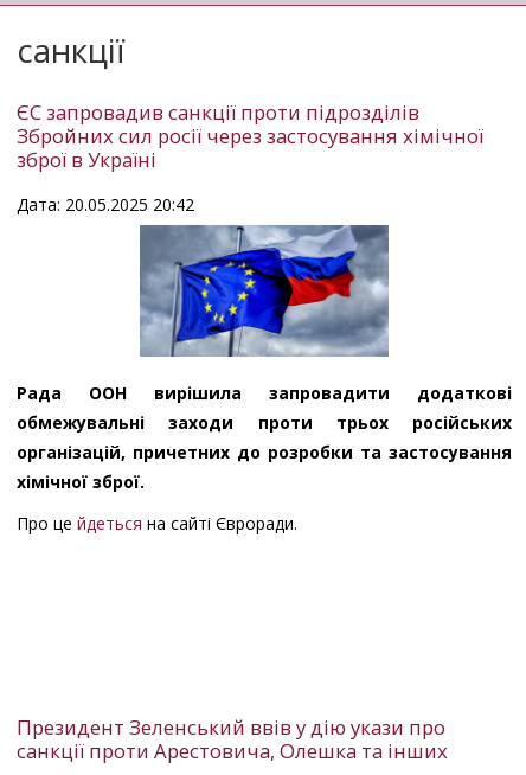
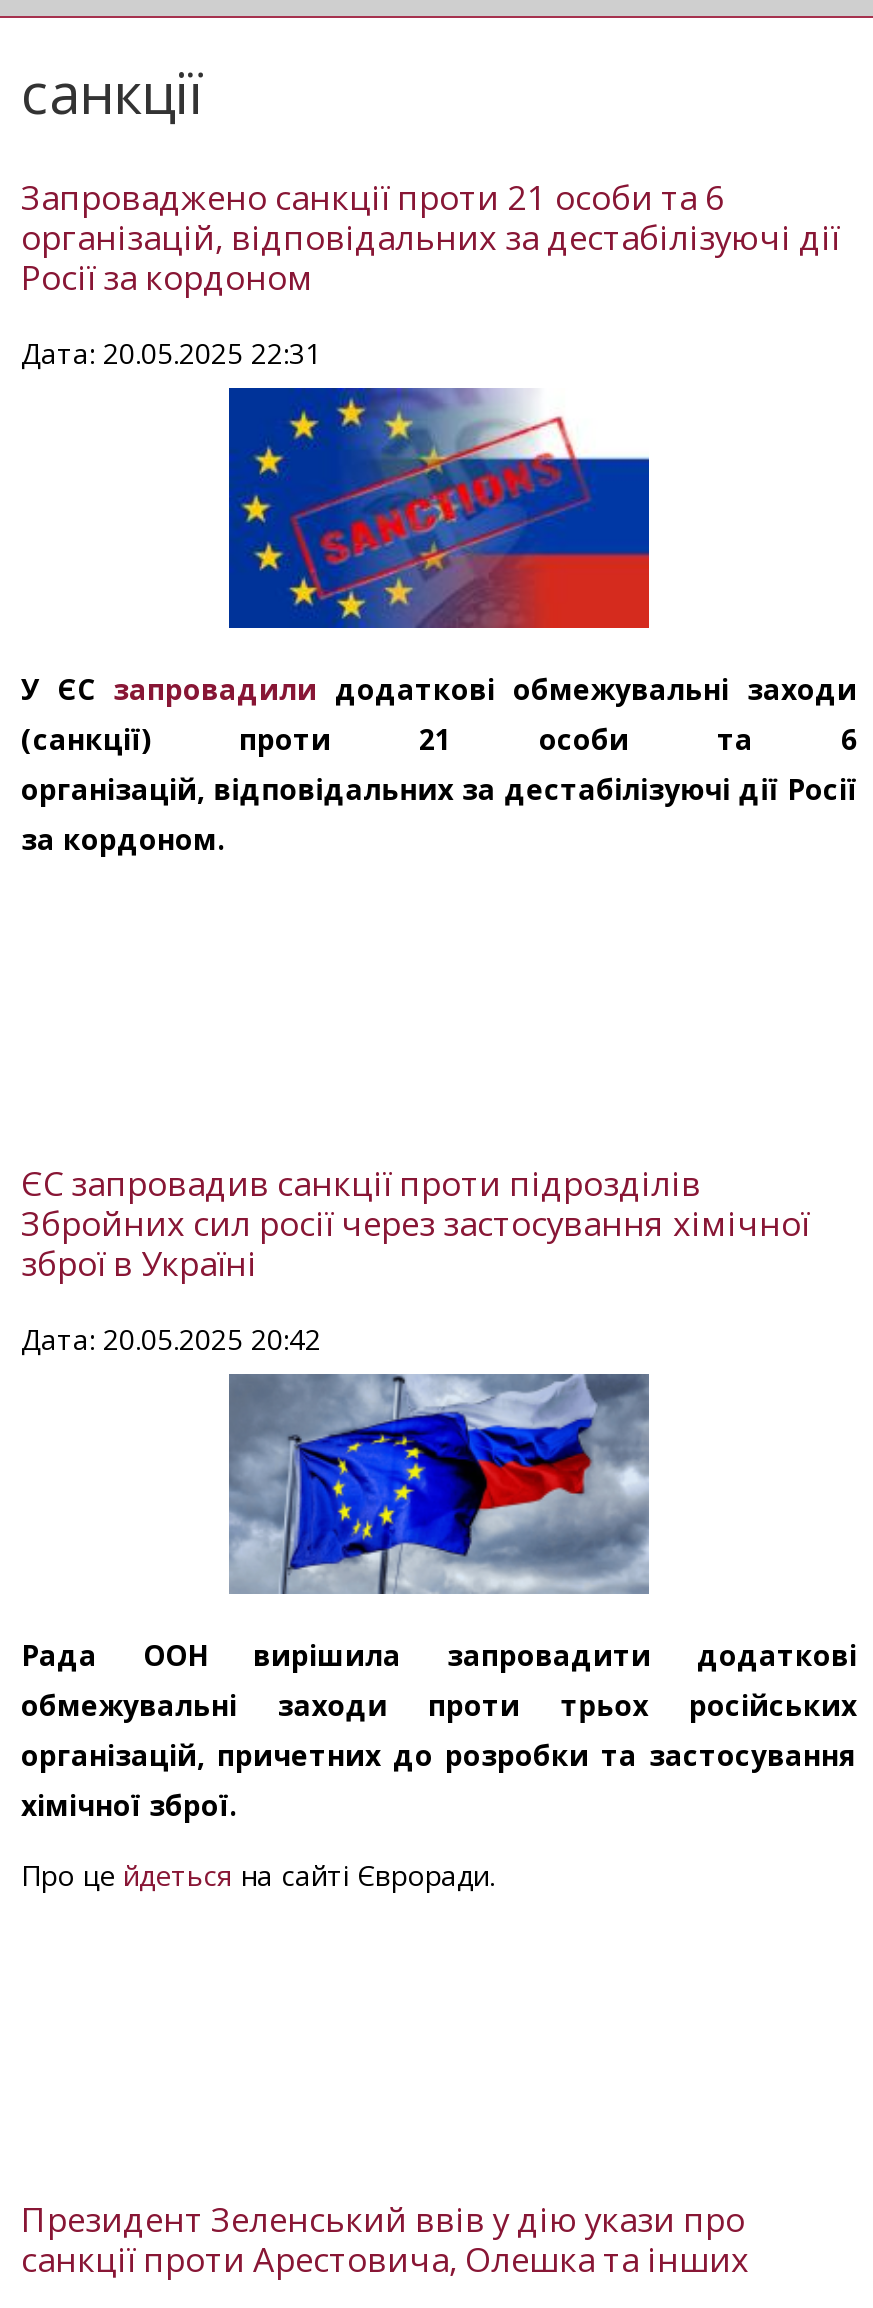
+ Запроваджено санкції проти 21 особи та 6
+ організацій, відповідальних за дестабілізуючі дії
+ Росії за кордоном
+ Дата: 20.05.2025 22:31

+ [image]
+ У ЄС запровадили додаткові обмежувальні заходи
+ (санкції) проти 21 особи та 6
+ організацій, відповідальних за дестабілізуючі дії Росії
+ за кордоном.
